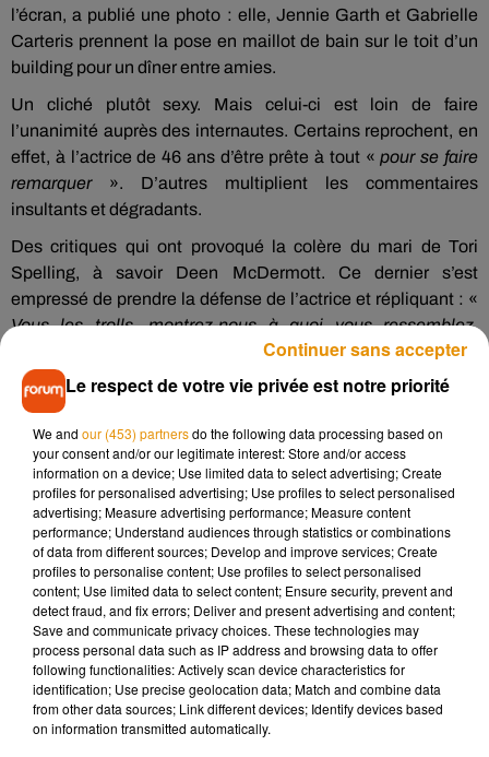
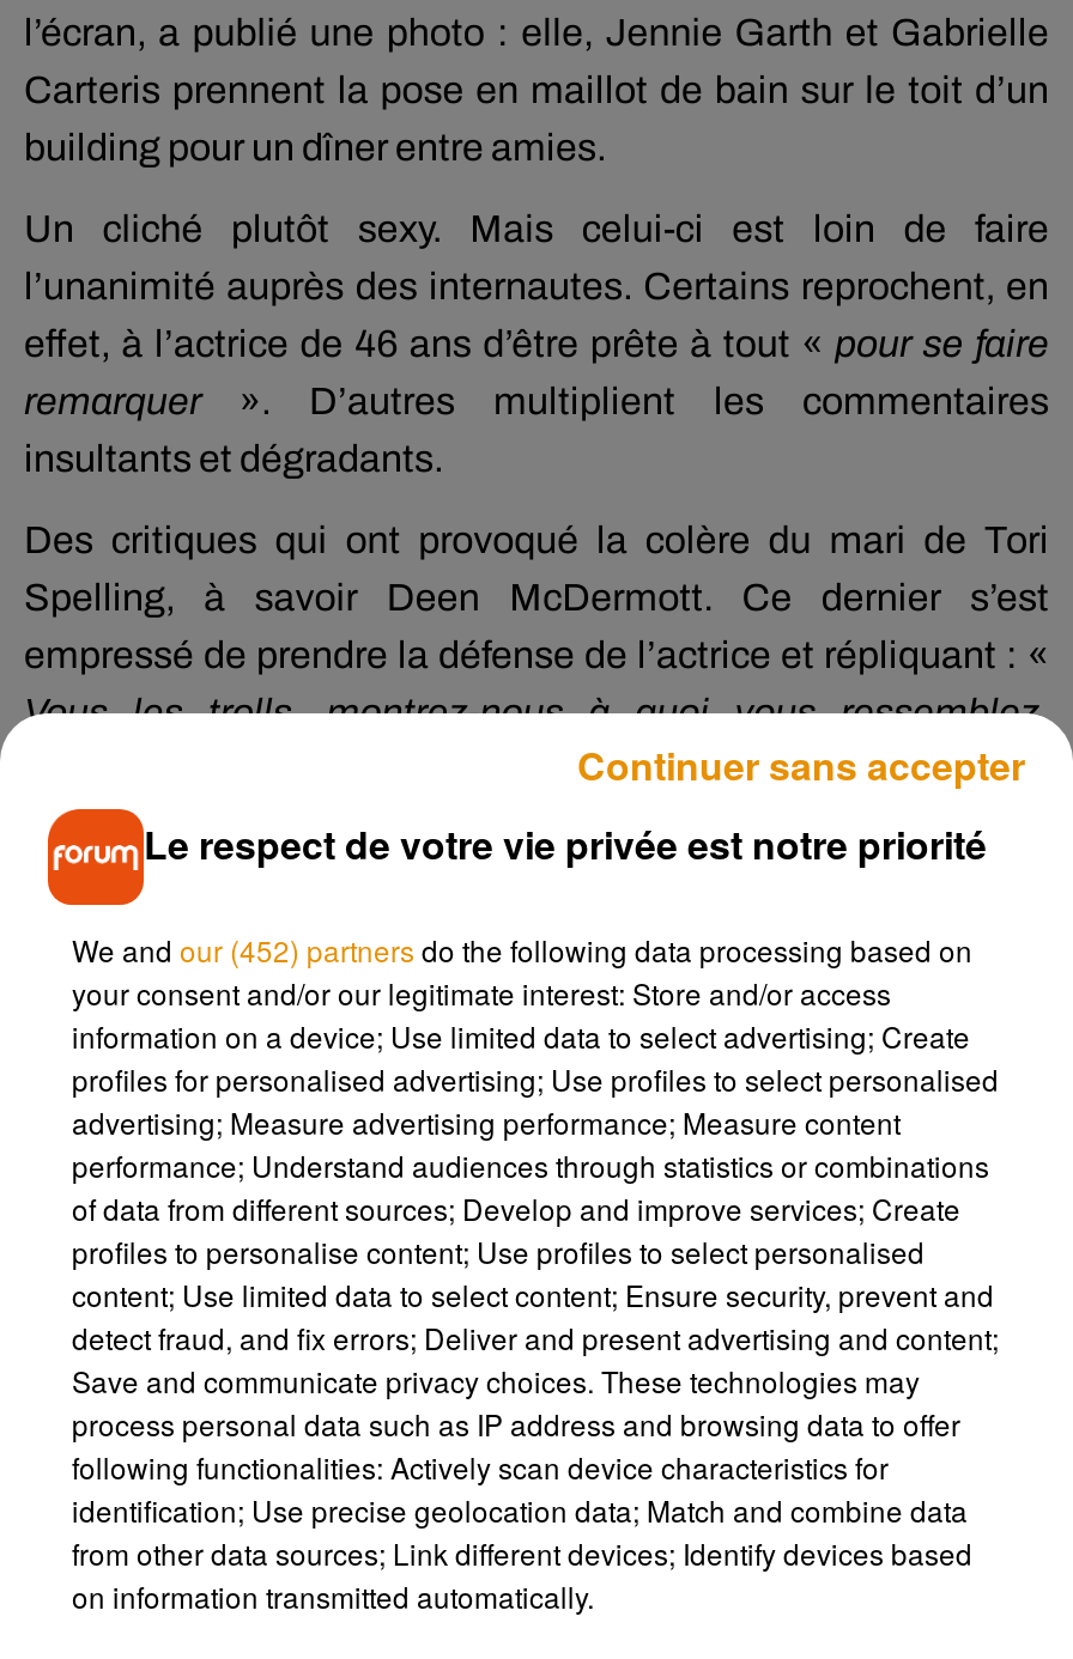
- We and our (453) partners do the following data processing based on
+ We and our (452) partners do the following data processing based on
